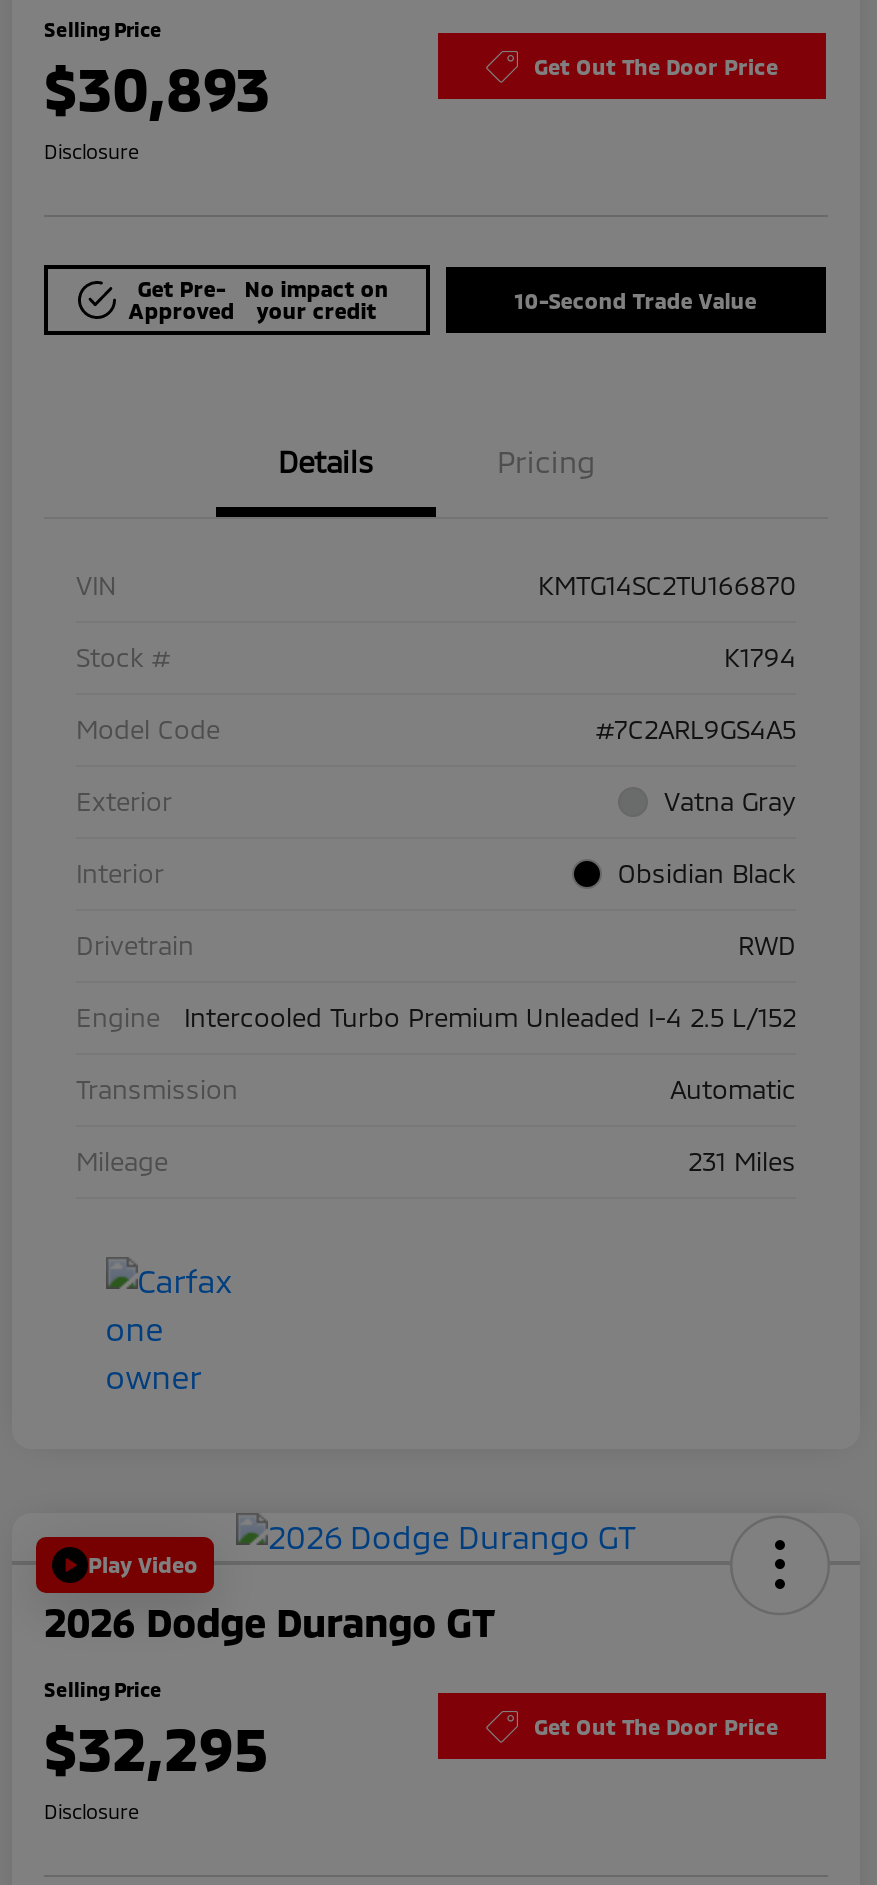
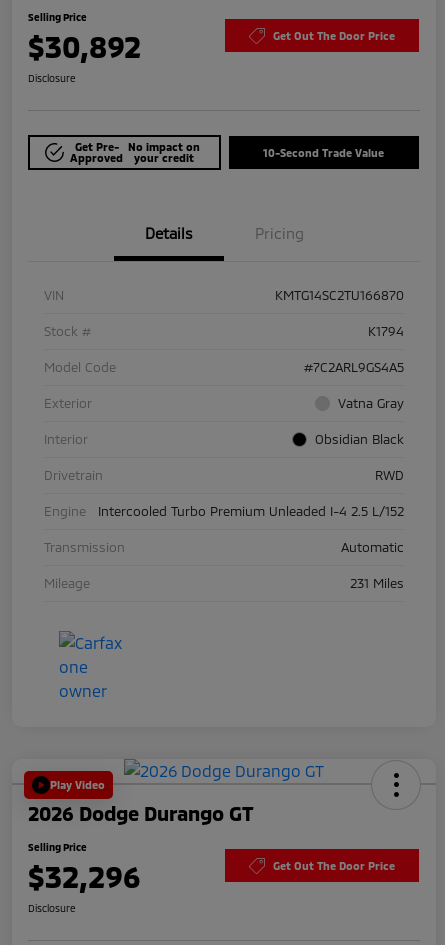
- $30,893
+ $30,892

- $32,295
+ $32,296
